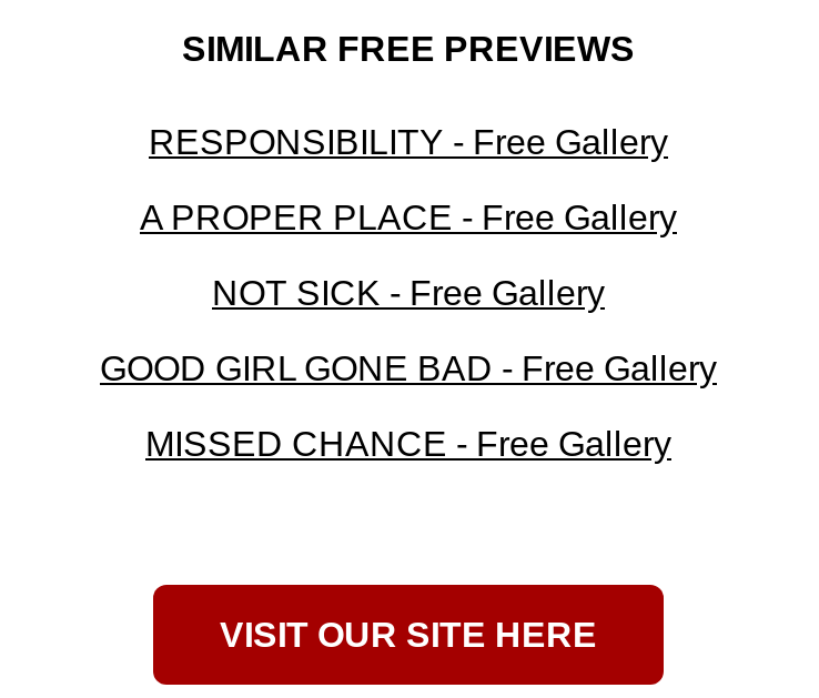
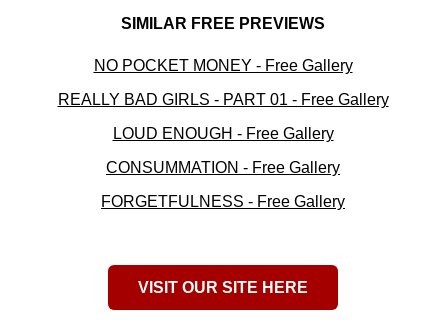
- RESPONSIBILITY - Free Gallery
+ NO POCKET MONEY - Free Gallery

- A PROPER PLACE - Free Gallery
+ REALLY BAD GIRLS - PART 01 - Free Gallery

- NOT SICK - Free Gallery
+ LOUD ENOUGH - Free Gallery

- GOOD GIRL GONE BAD - Free Gallery
+ CONSUMMATION - Free Gallery

- MISSED CHANCE - Free Gallery
+ FORGETFULNESS - Free Gallery
